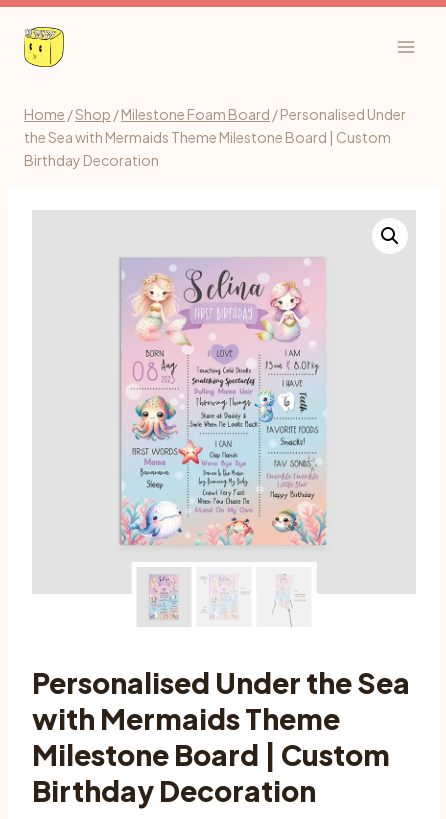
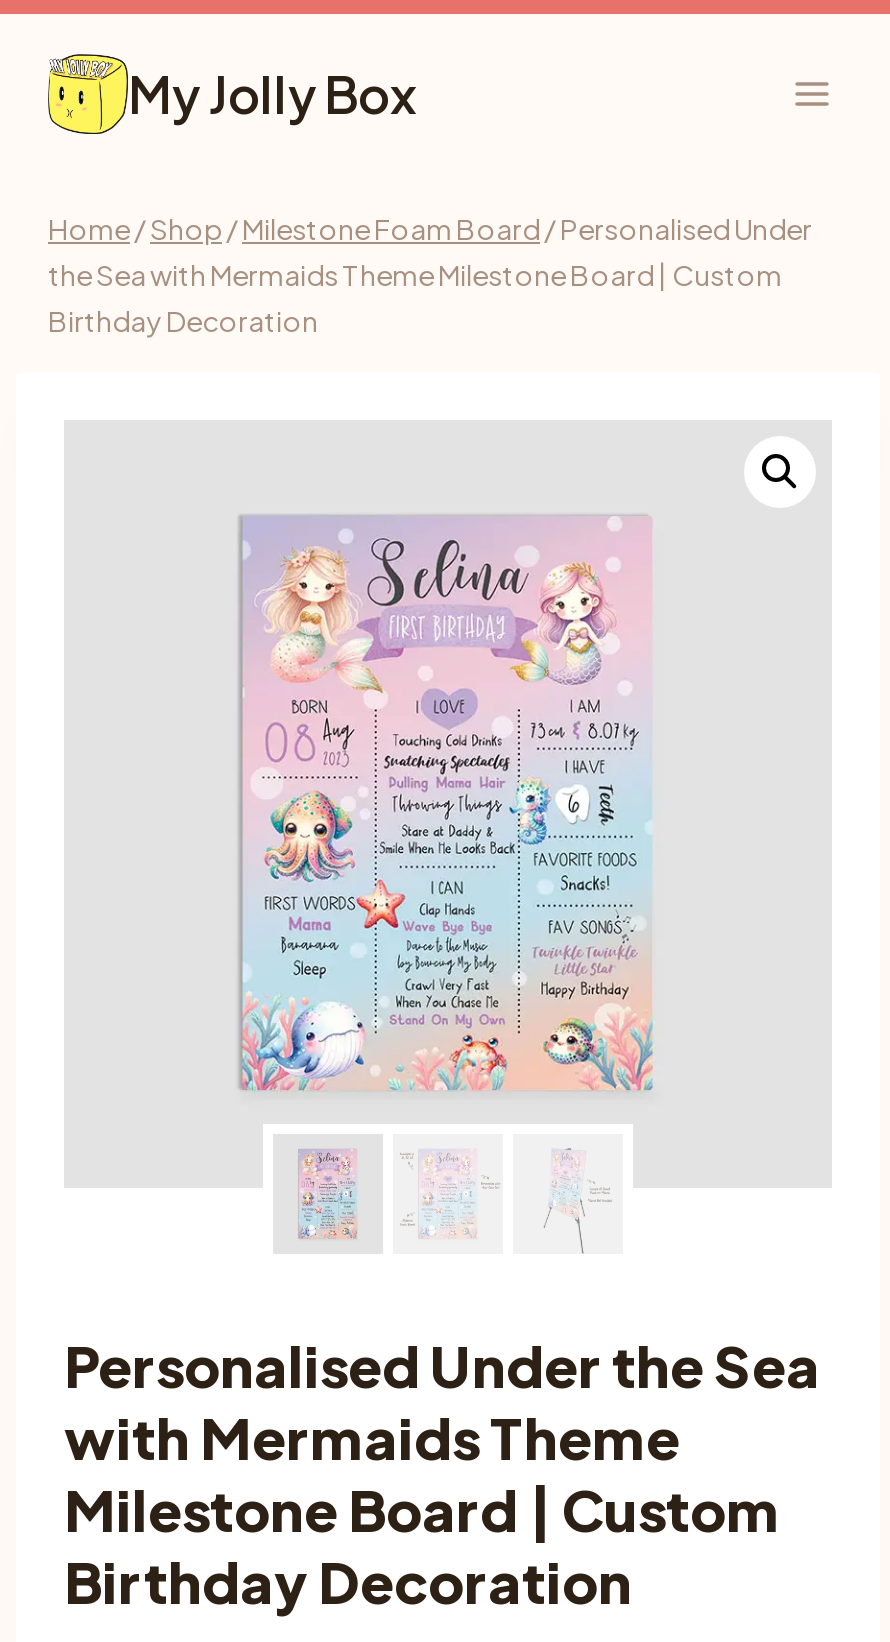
+ My Jolly Box
